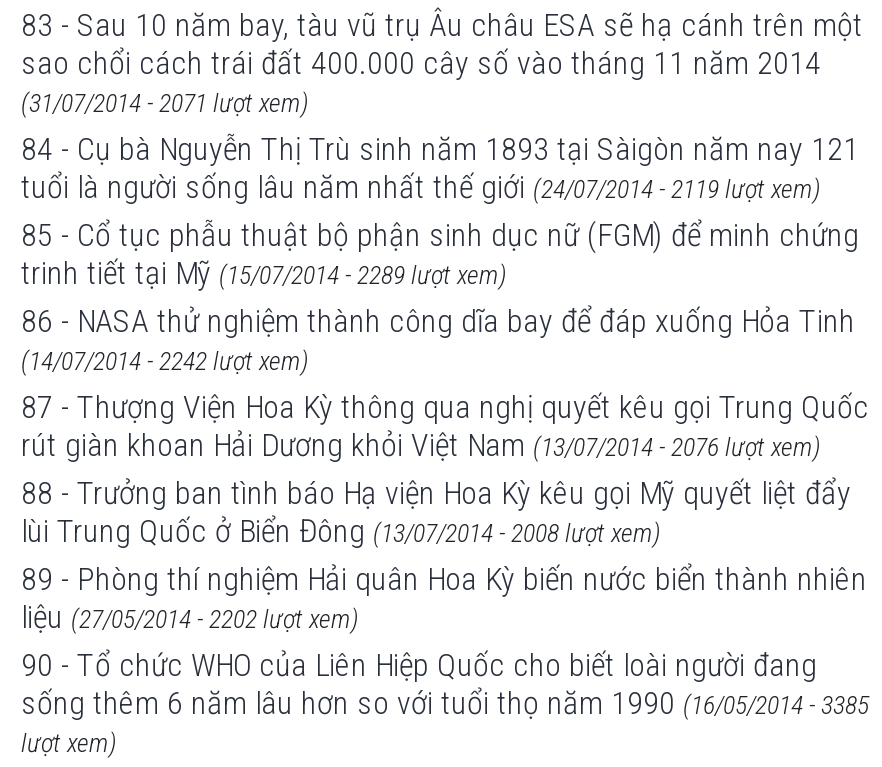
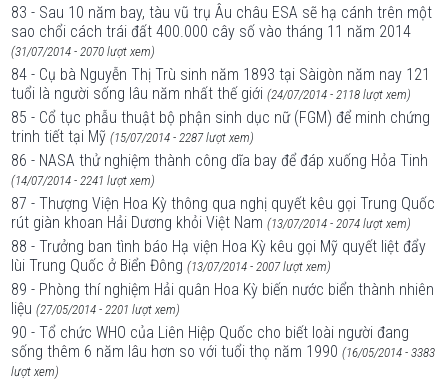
- (31/07/2014 - 2071 lượt xem)
+ (31/07/2014 - 2070 lượt xem)

- tuổi là người sống lâu năm nhất thế giới (24/07/2014 - 2119 lượt xem)
+ tuổi là người sống lâu năm nhất thế giới (24/07/2014 - 2118 lượt xem)

- trinh tiết tại Mỹ (15/07/2014 - 2289 lượt xem)
+ trinh tiết tại Mỹ (15/07/2014 - 2287 lượt xem)

- (14/07/2014 - 2242 lượt xem)
+ (14/07/2014 - 2241 lượt xem)

- rút giàn khoan Hải Dương khỏi Việt Nam (13/07/2014 - 2076 lượt xem)
+ rút giàn khoan Hải Dương khỏi Việt Nam (13/07/2014 - 2074 lượt xem)

- lùi Trung Quốc ở Biển Đông (13/07/2014 - 2008 lượt xem)
+ lùi Trung Quốc ở Biển Đông (13/07/2014 - 2007 lượt xem)

- liệu (27/05/2014 - 2202 lượt xem)
+ liệu (27/05/2014 - 2201 lượt xem)

- sống thêm 6 năm lâu hơn so với tuổi thọ năm 1990 (16/05/2014 - 3385
+ sống thêm 6 năm lâu hơn so với tuổi thọ năm 1990 (16/05/2014 - 3383
